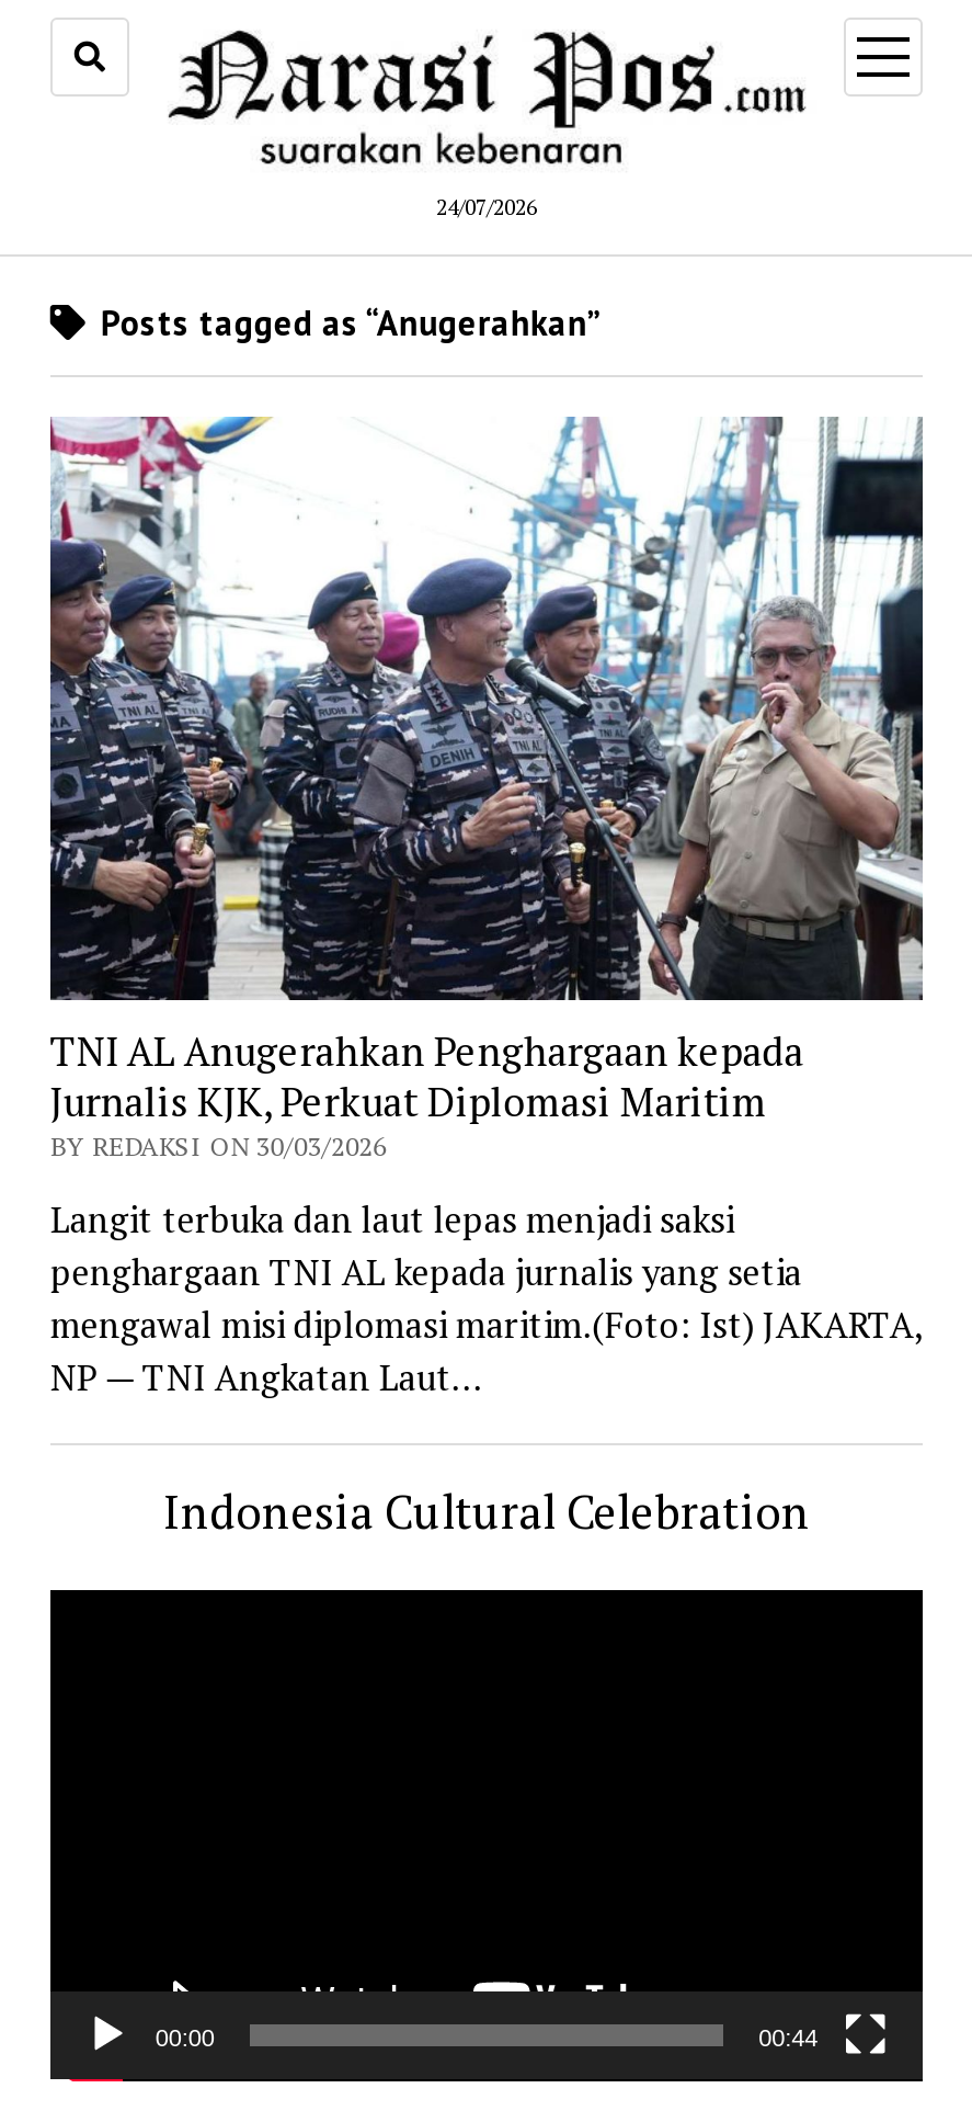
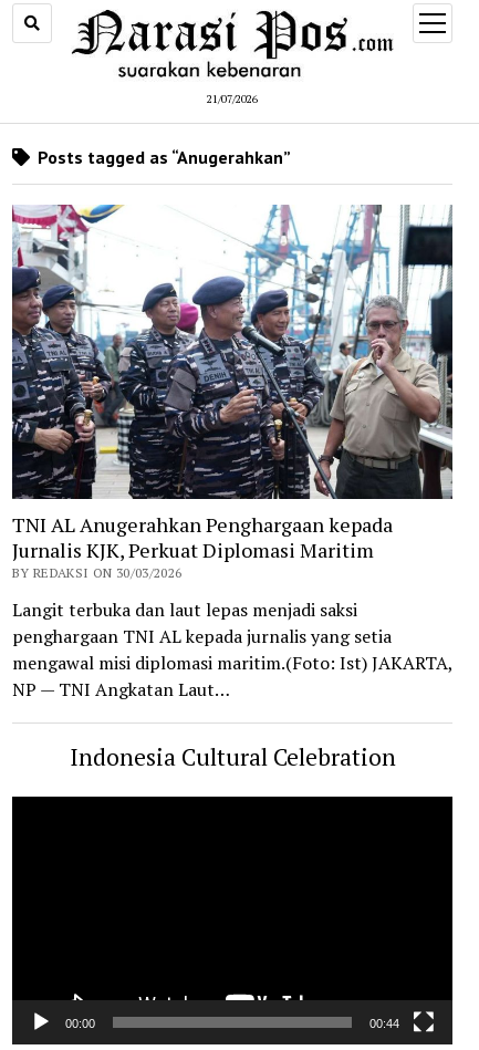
- 24/07/2026
+ 21/07/2026
